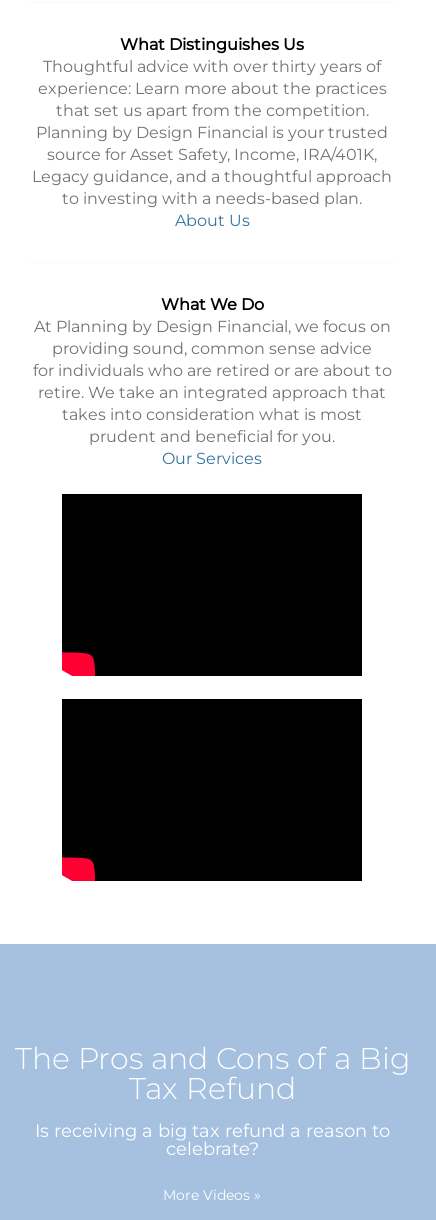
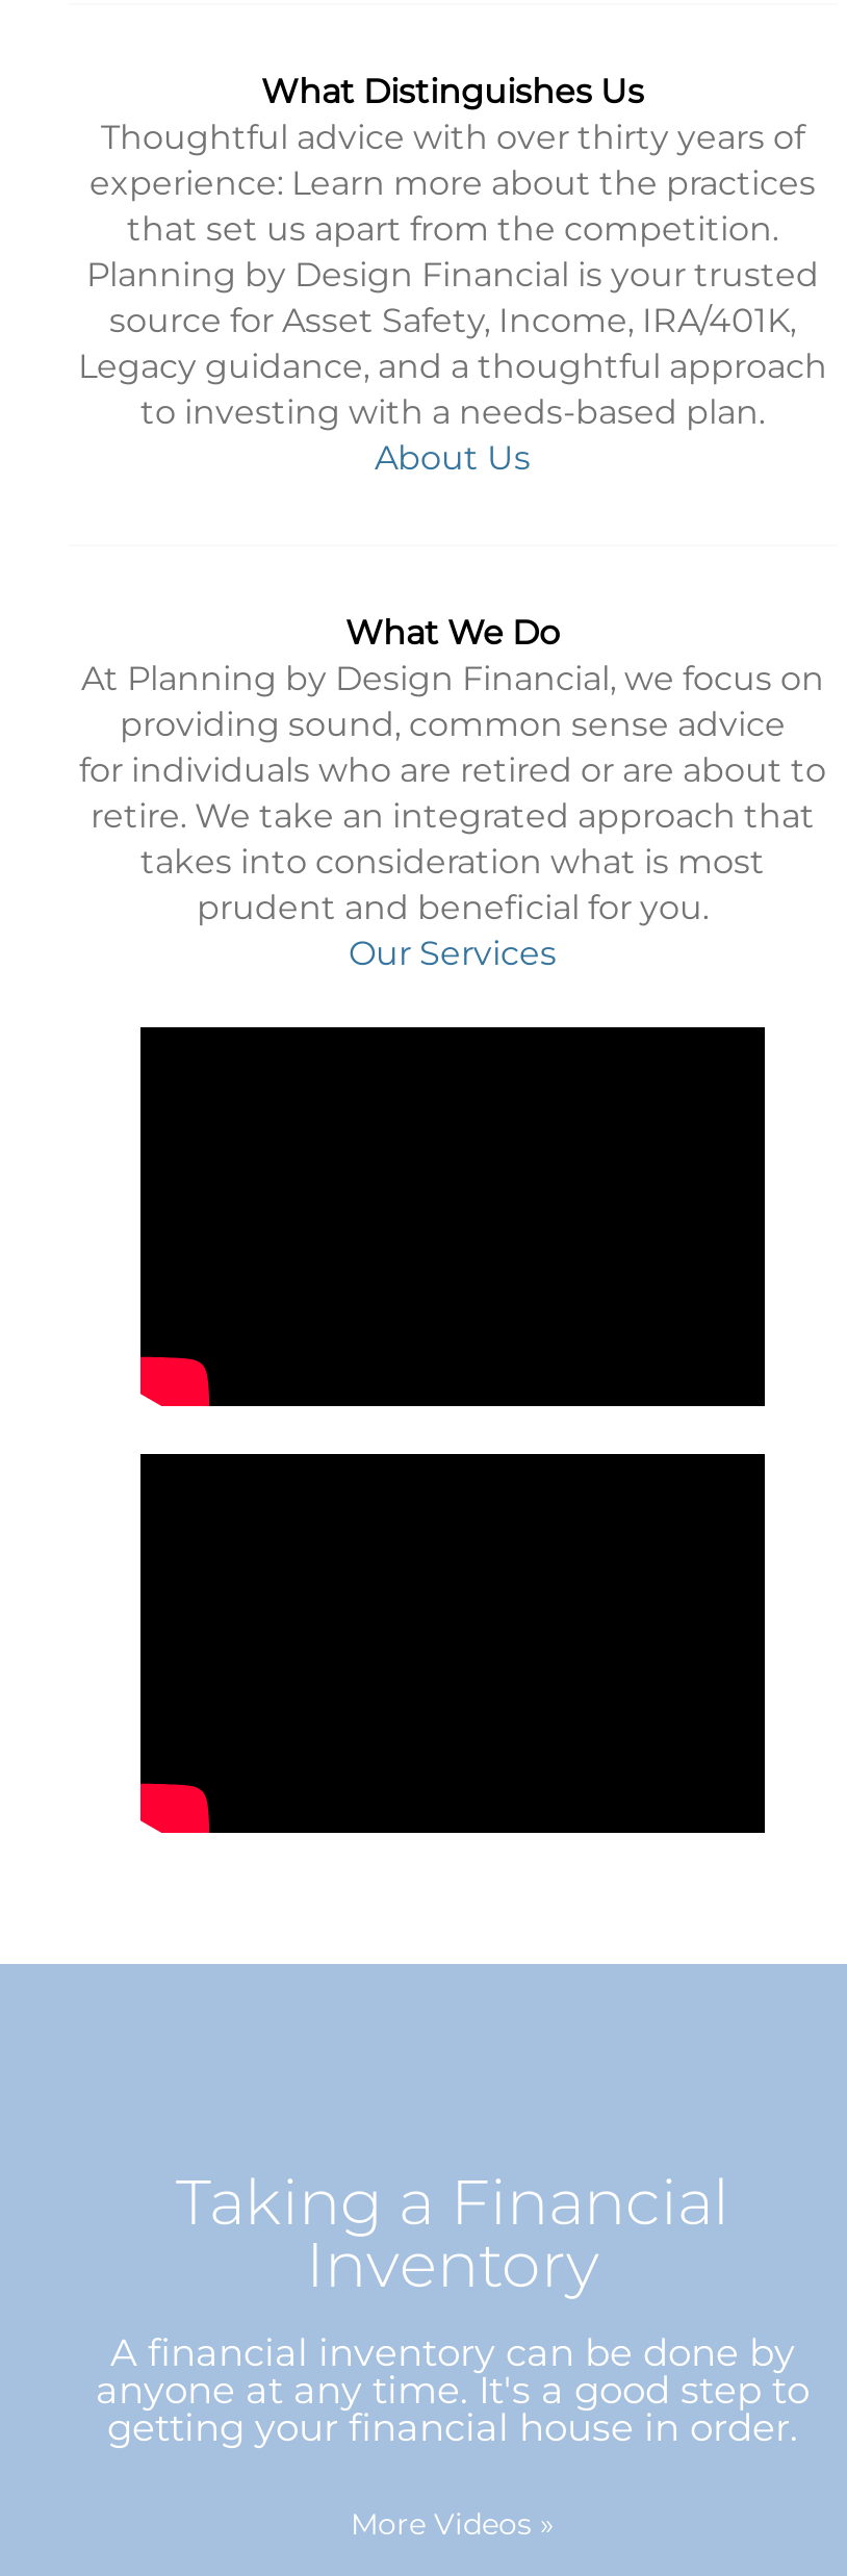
- The Pros and Cons of a Big
- Tax Refund
- Is receiving a big tax refund a reason to
- celebrate?
+ Taking a Financial
+ Inventory
+ A financial inventory can be done by
+ anyone at any time. It's a good step to
+ getting your financial house in order.
